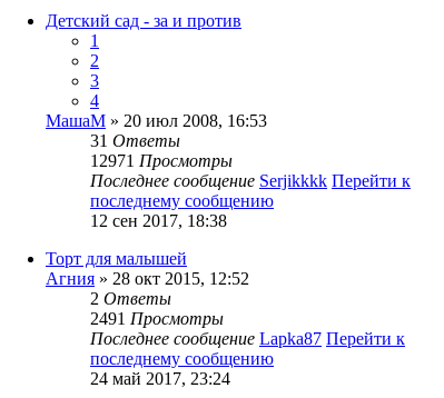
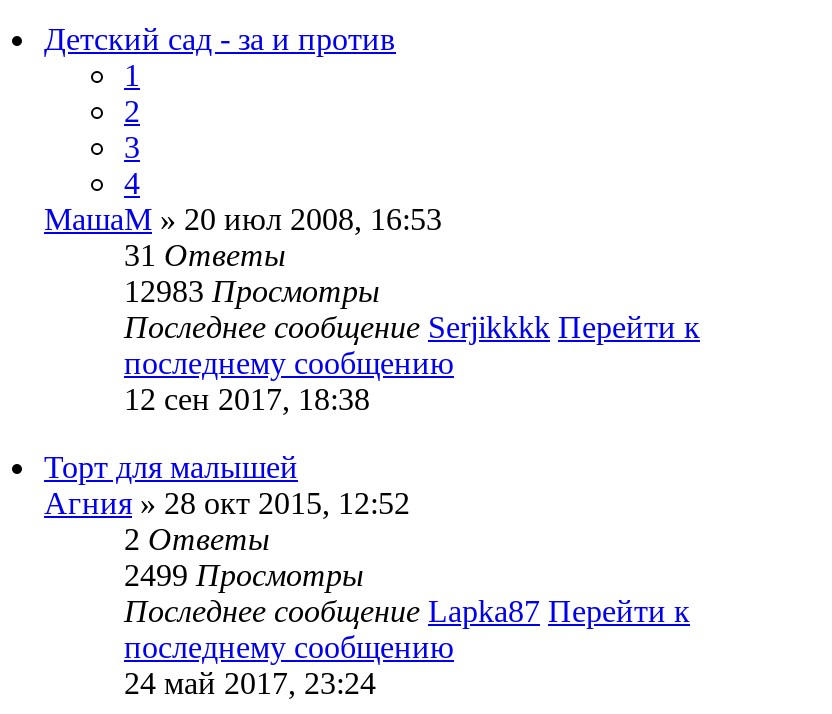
- 12971 Просмотры
+ 12983 Просмотры

- 2491 Просмотры
+ 2499 Просмотры
